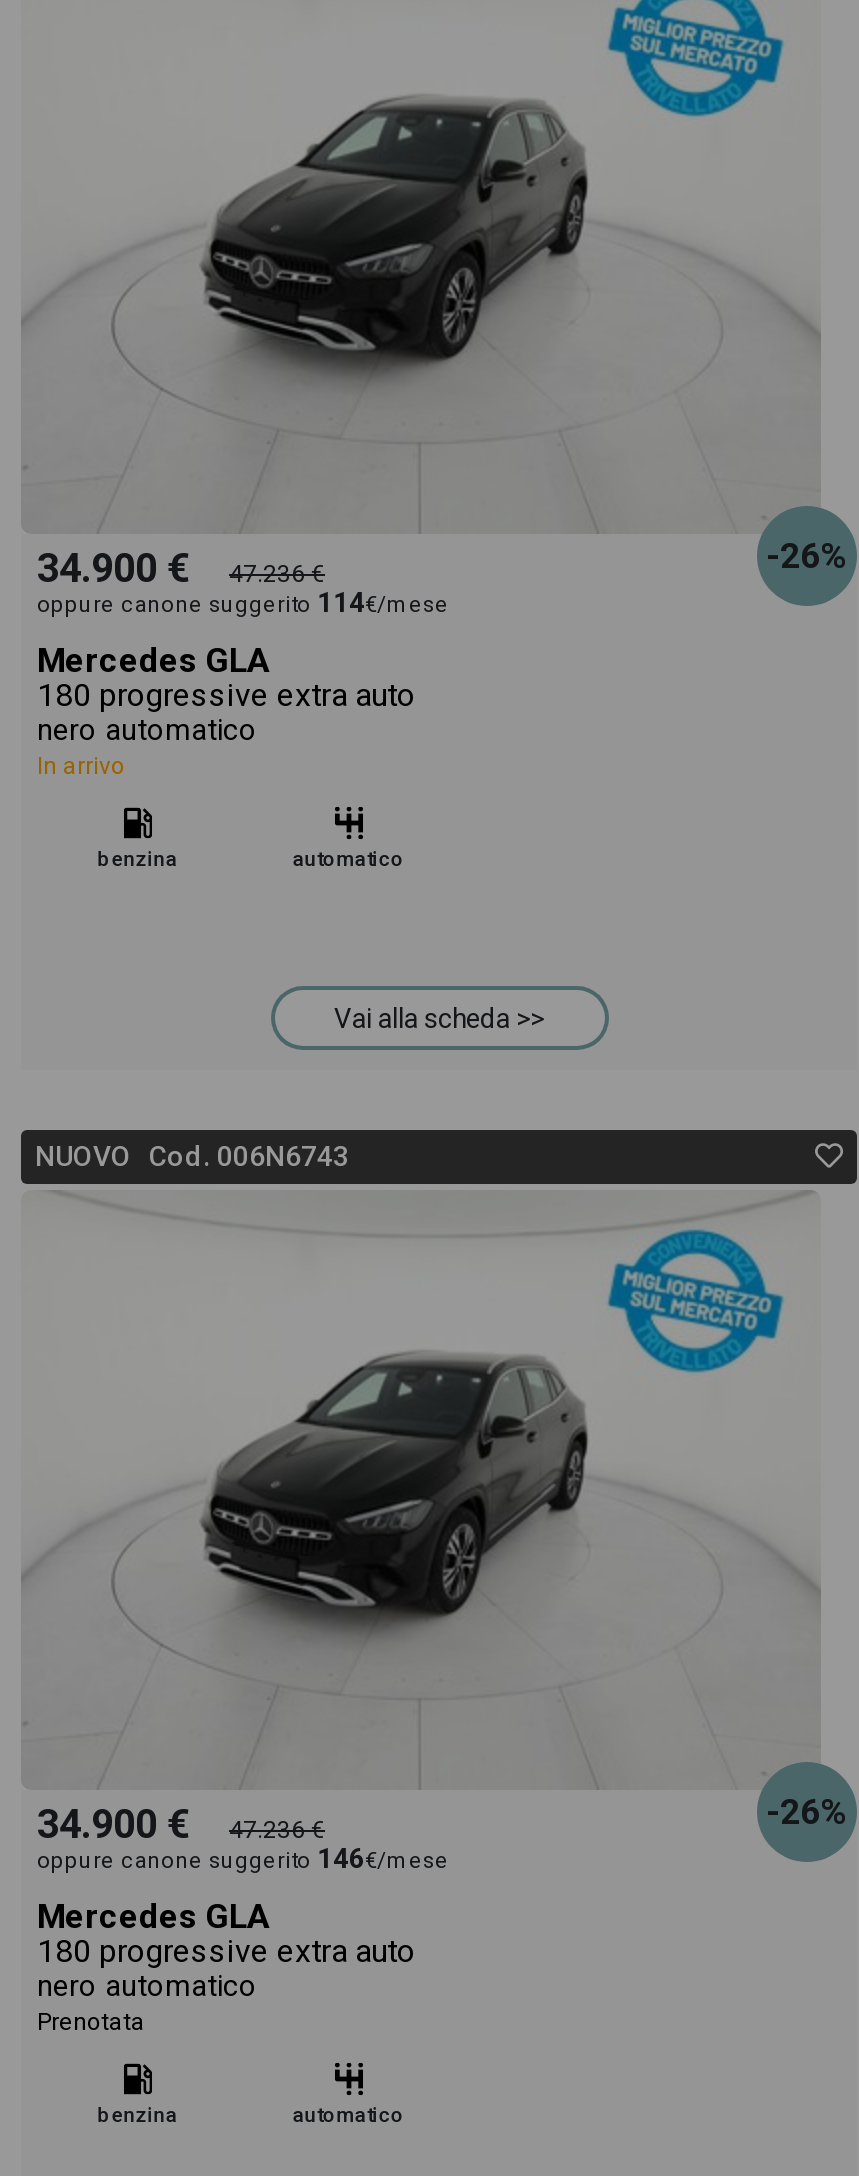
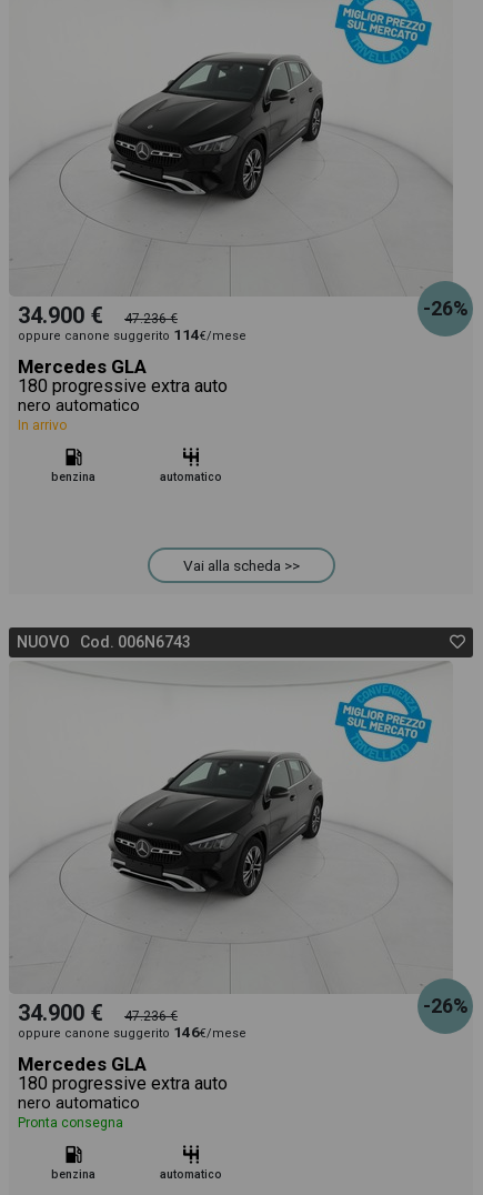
- Prenotata
+ Pronta consegna
